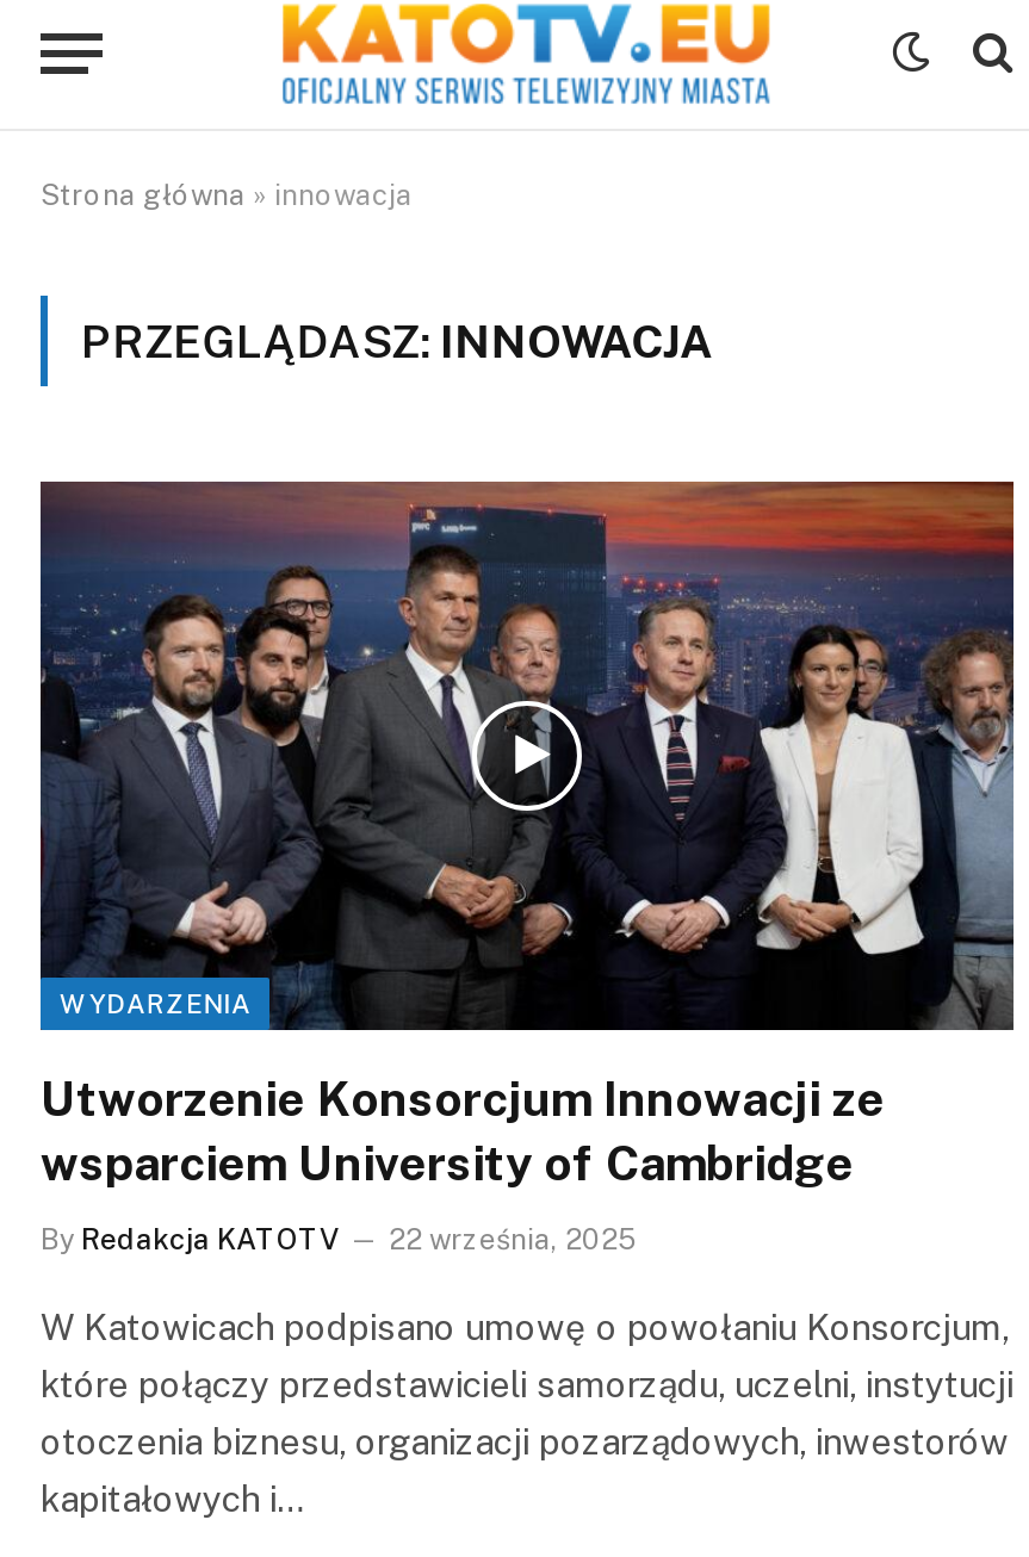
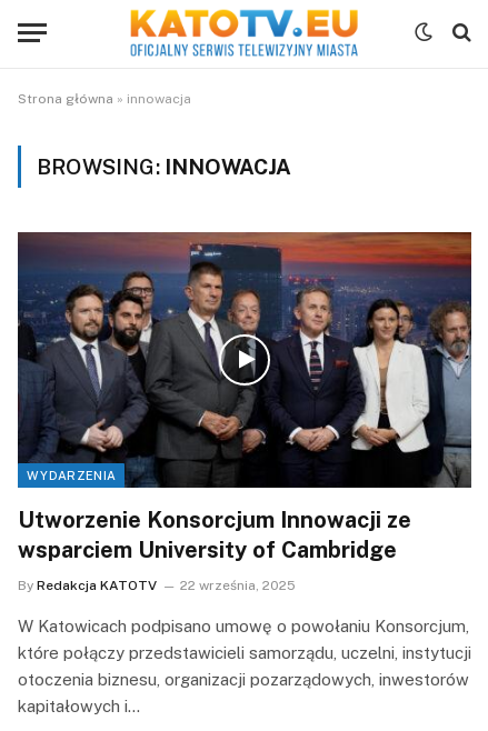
- PRZEGLĄDASZ: INNOWACJA
+ BROWSING: INNOWACJA
